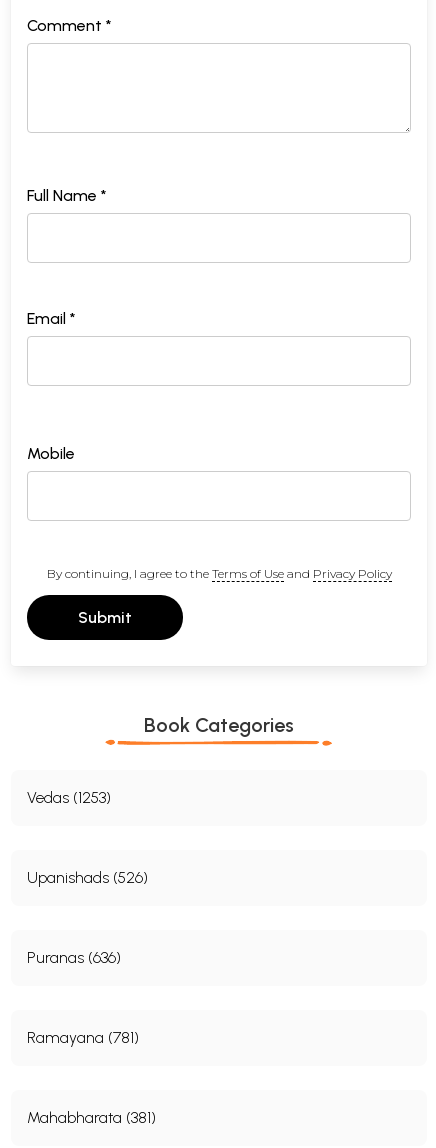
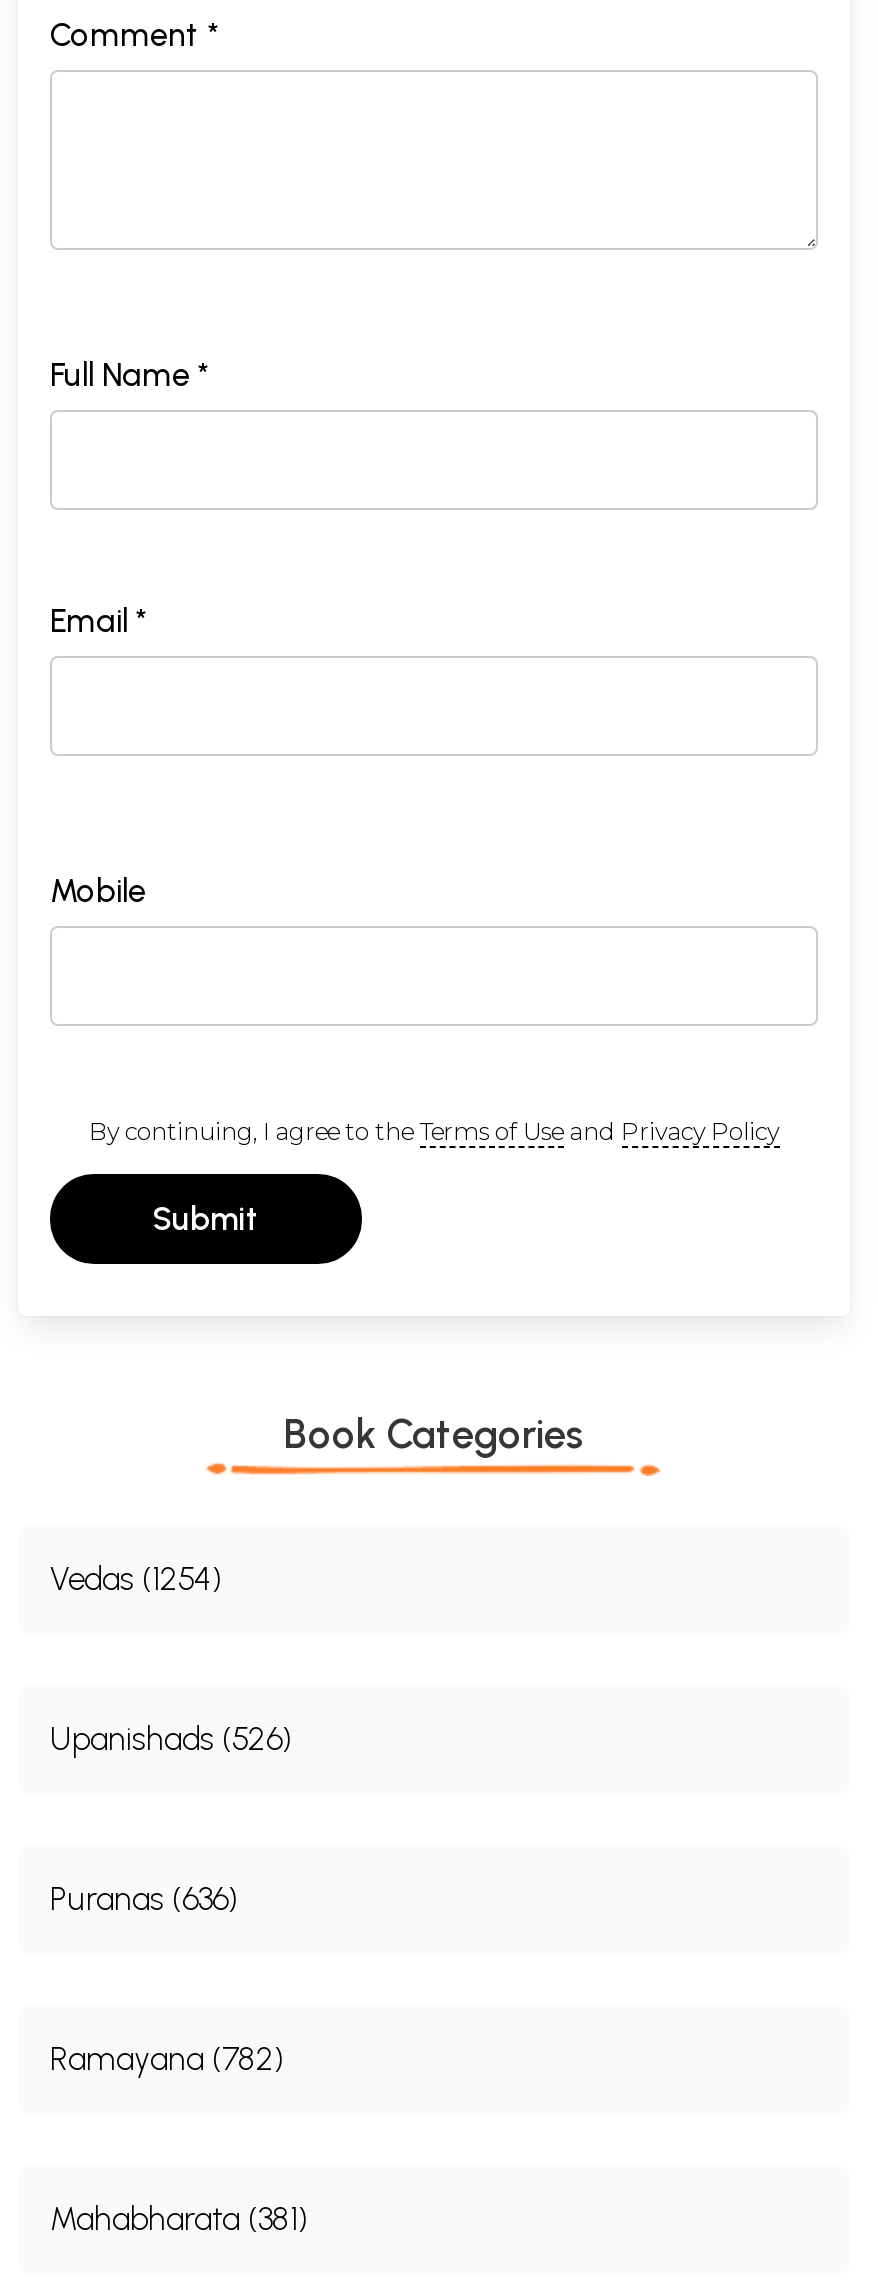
- Vedas (1253)
+ Vedas (1254)

- Ramayana (781)
+ Ramayana (782)
